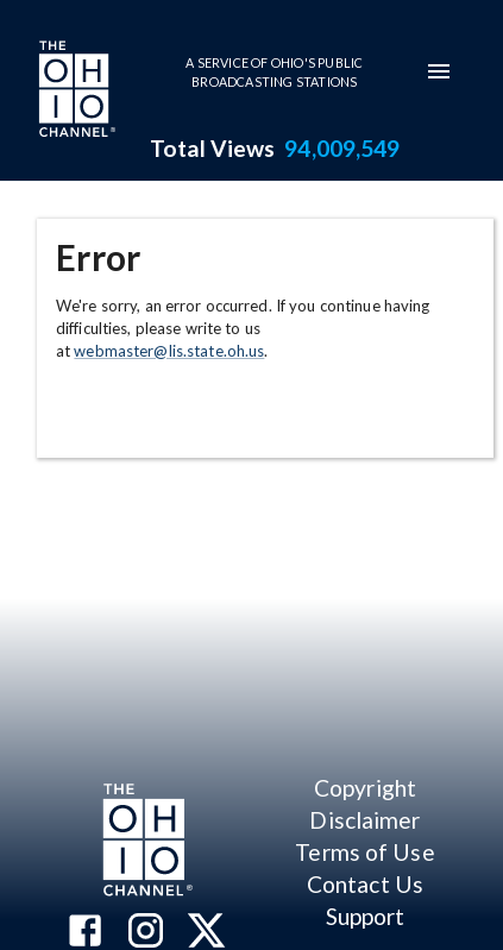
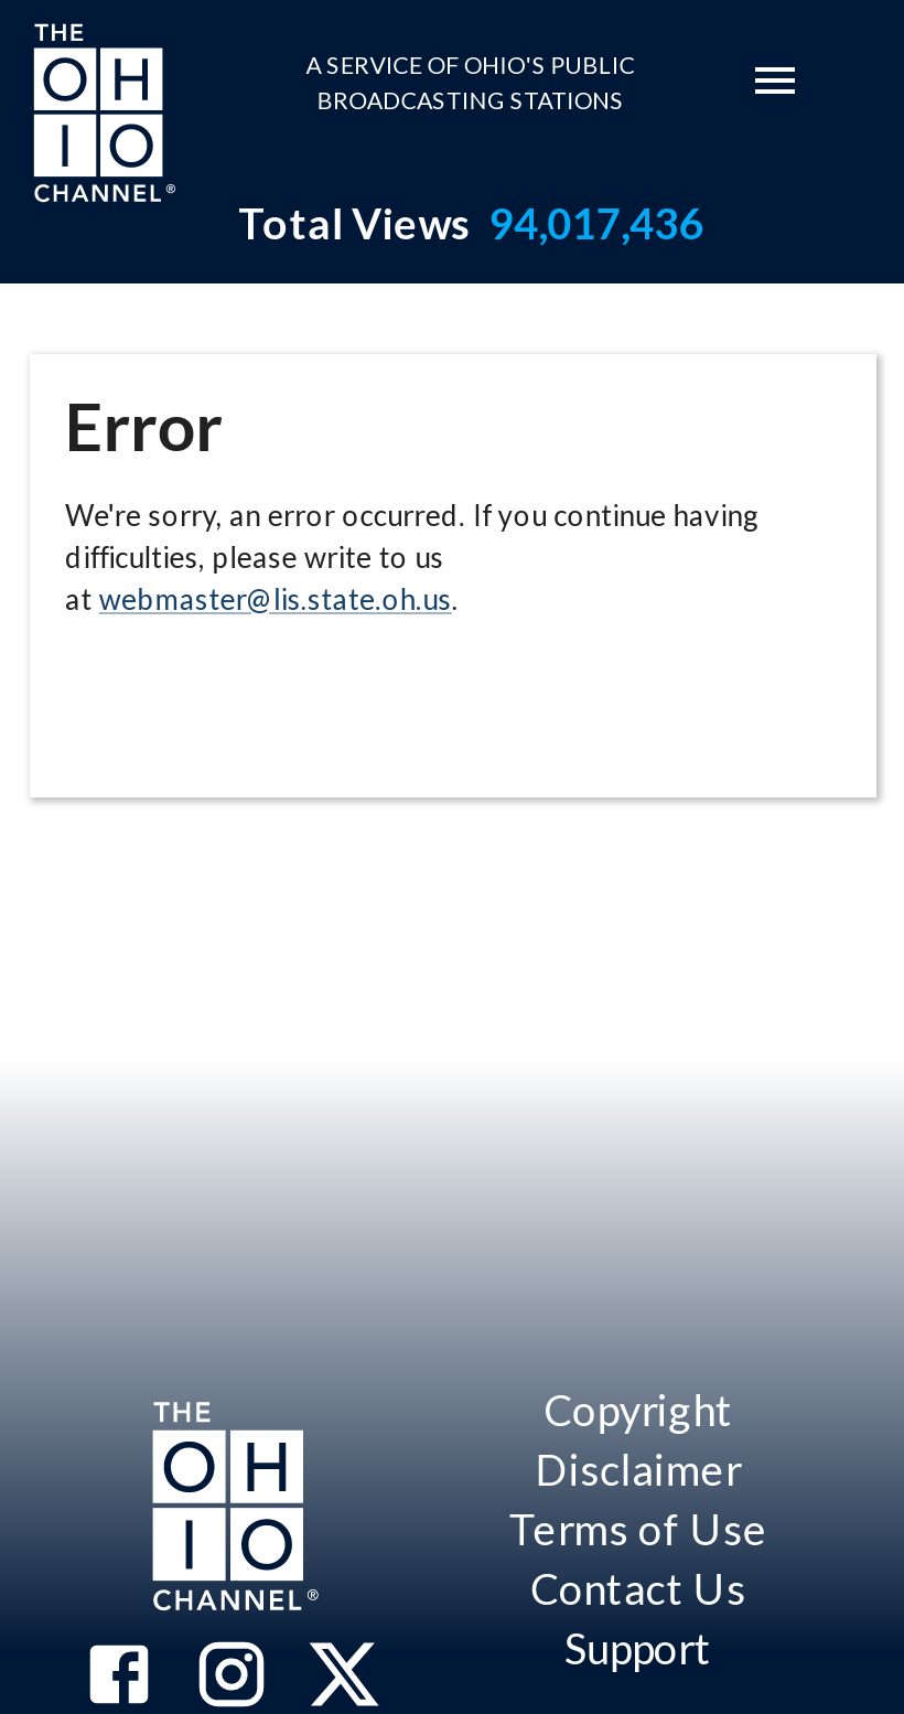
- Total Views 94,009,549
+ Total Views 94,017,436
